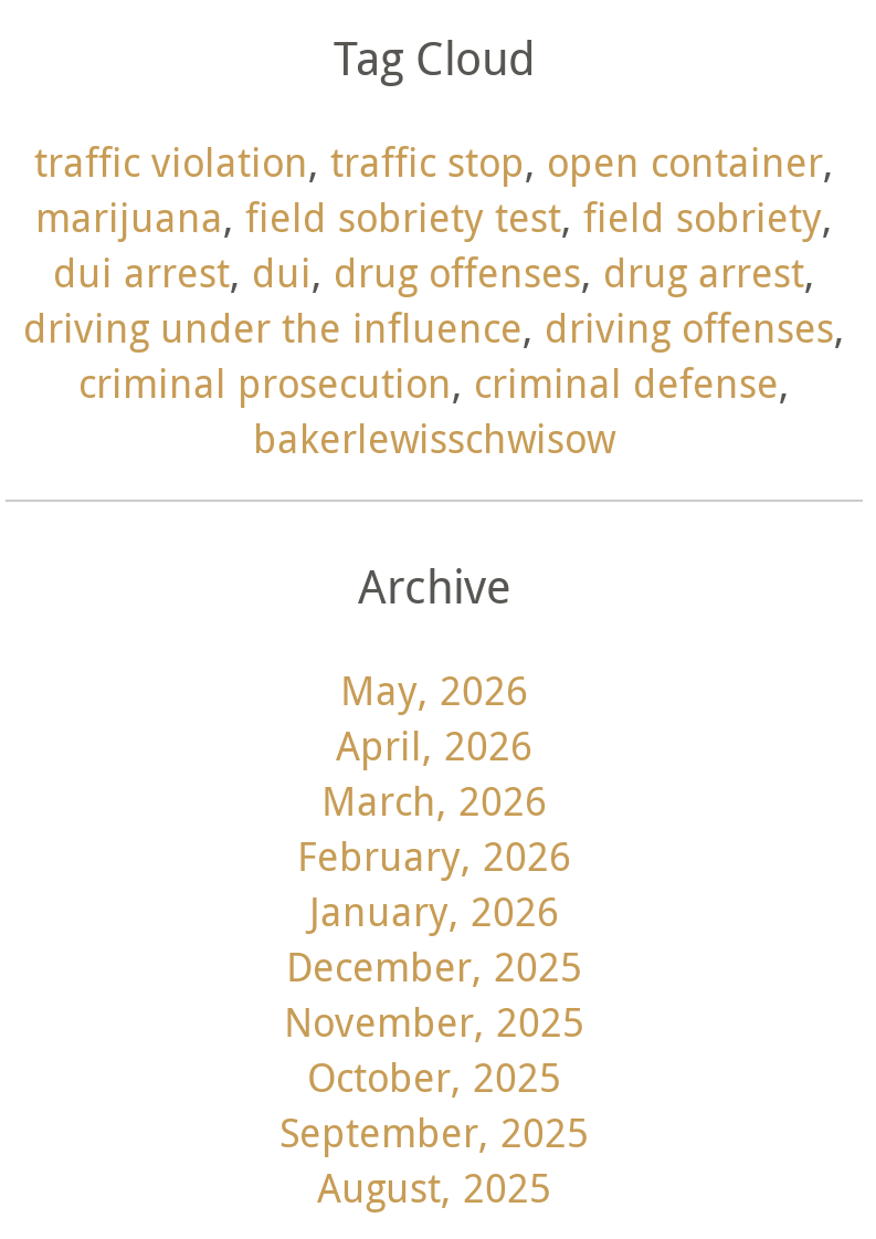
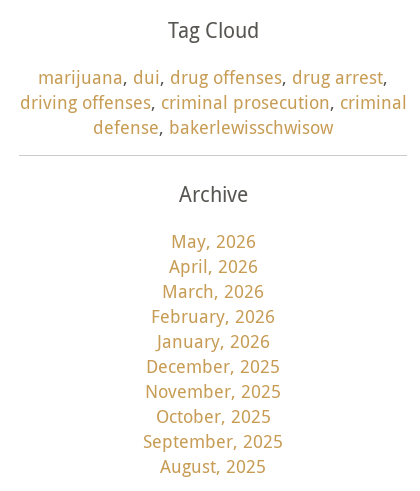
- traffic violation, traffic stop, open container,
- marijuana, field sobriety test, field sobriety,
- dui arrest, dui, drug offenses, drug arrest,
- driving under the influence, driving offenses,
- criminal prosecution, criminal defense,
- bakerlewisschwisow
+ marijuana, dui, drug offenses, drug arrest,
+ driving offenses, criminal prosecution, criminal
+ defense, bakerlewisschwisow
